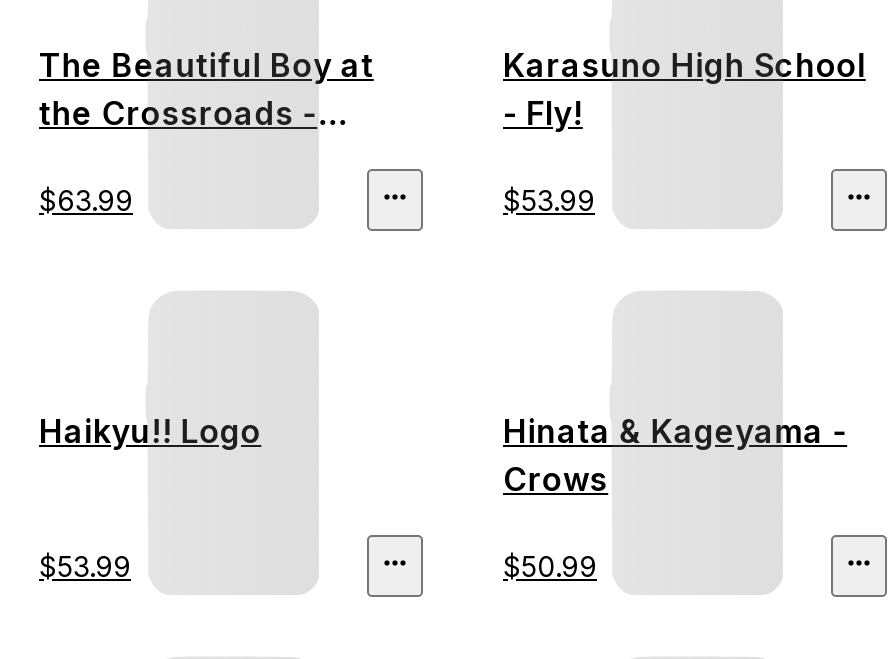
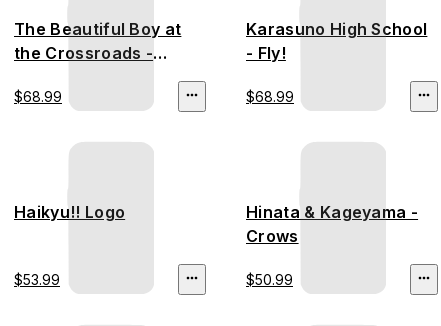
- $63.99
+ $68.99

- $53.99
+ $68.99
